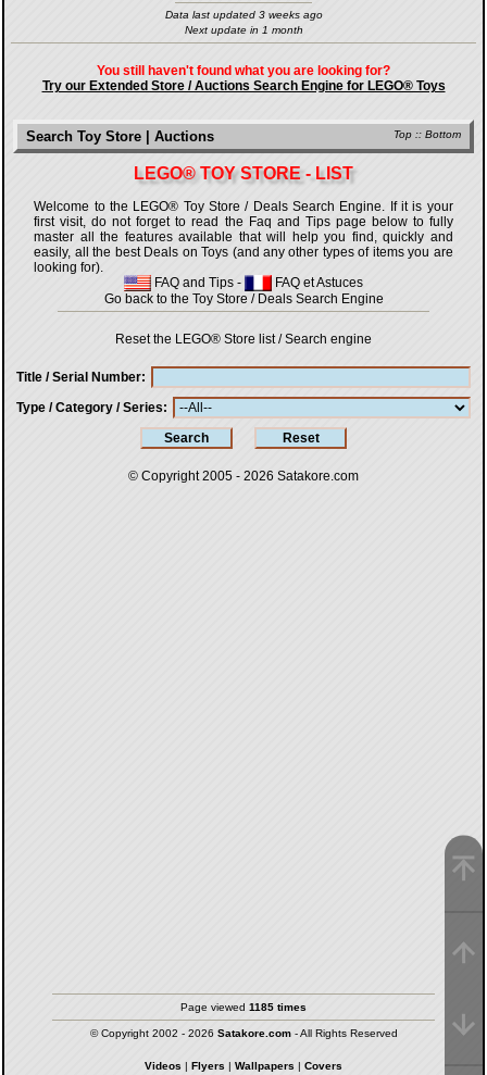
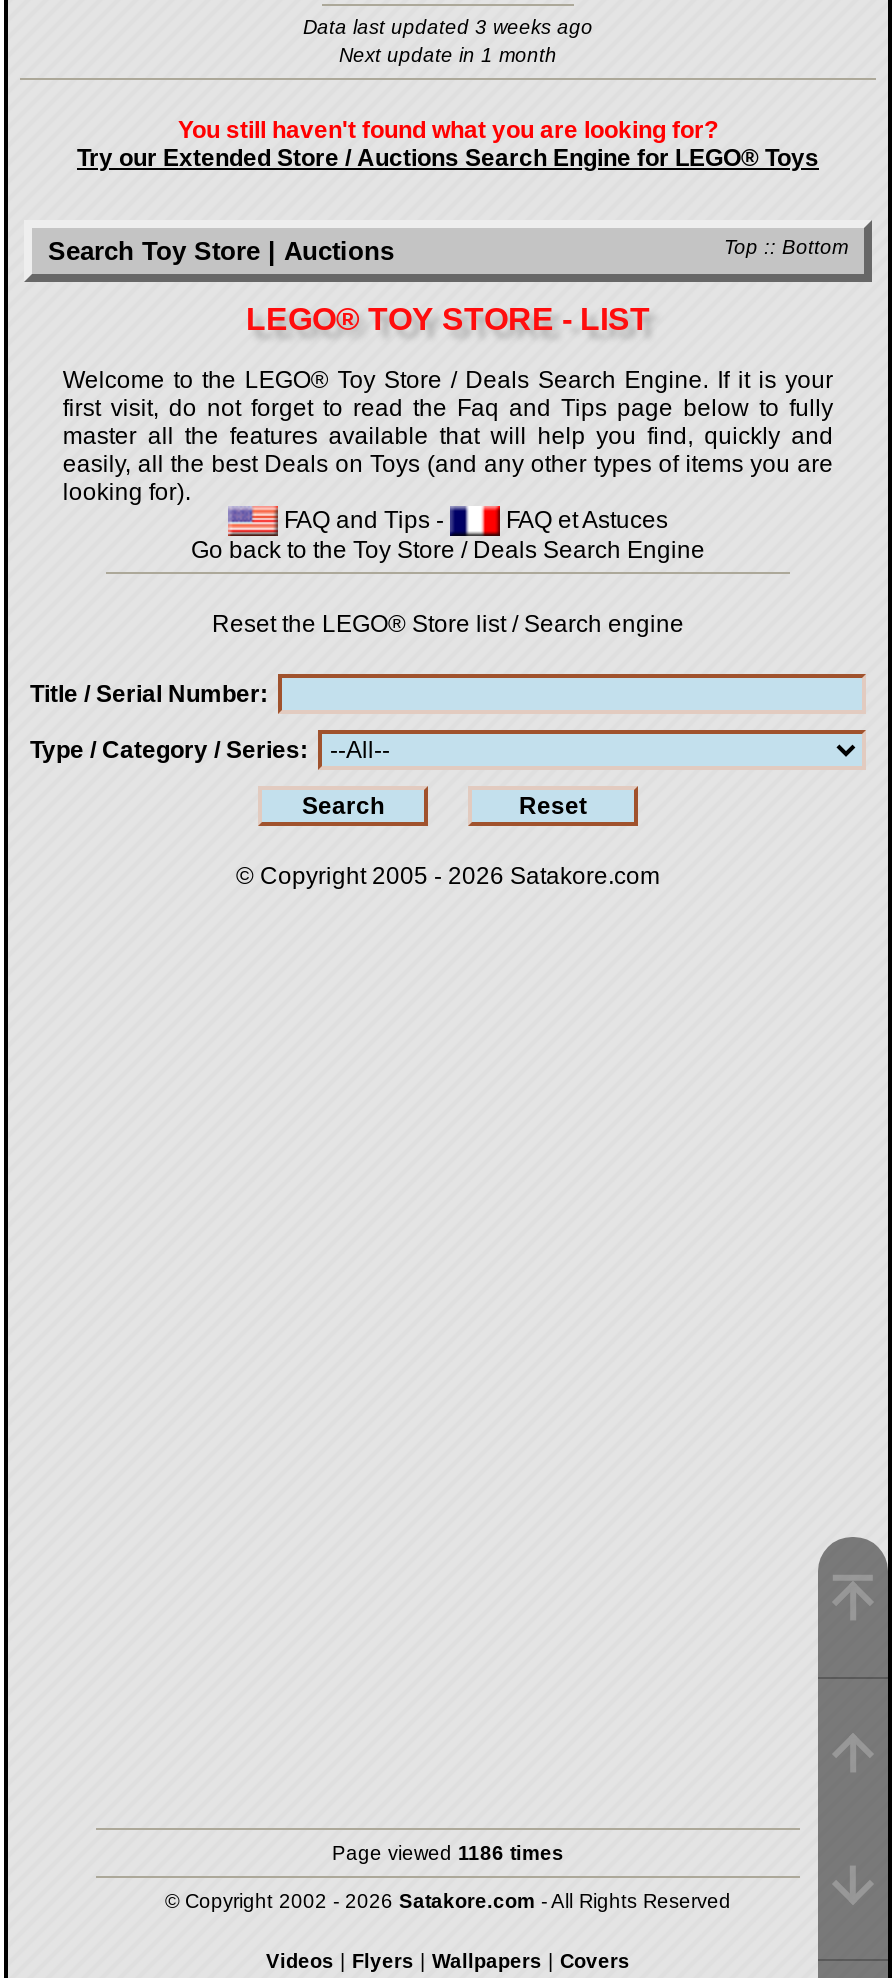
- Page viewed 1185 times
+ Page viewed 1186 times
